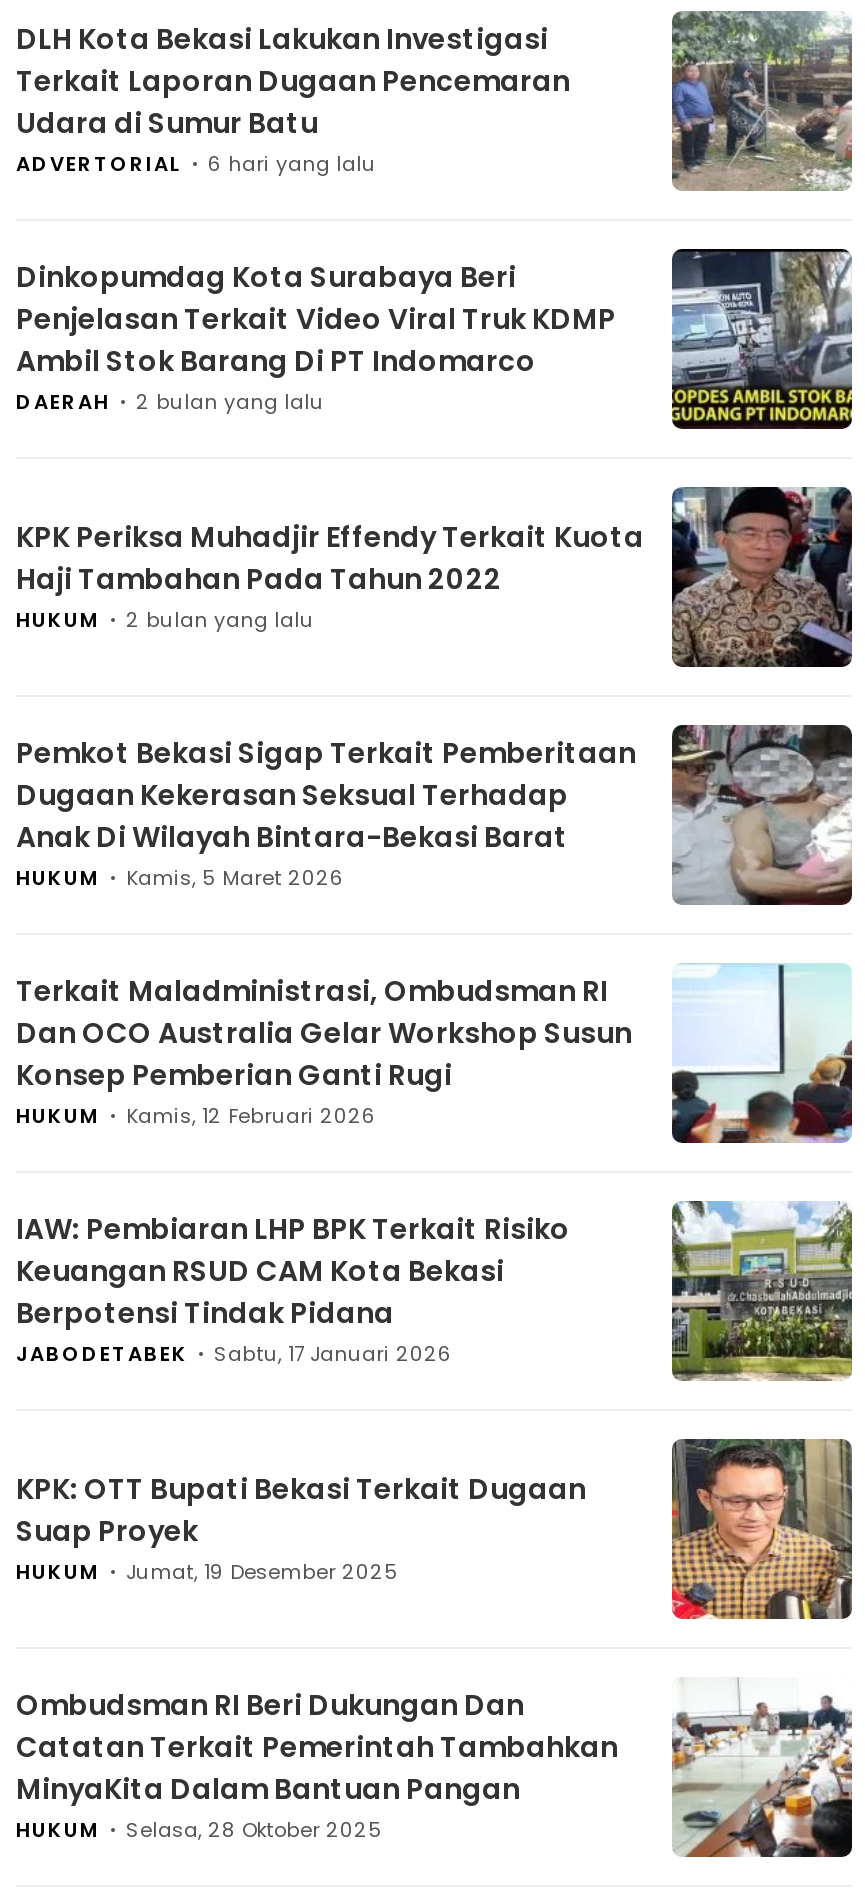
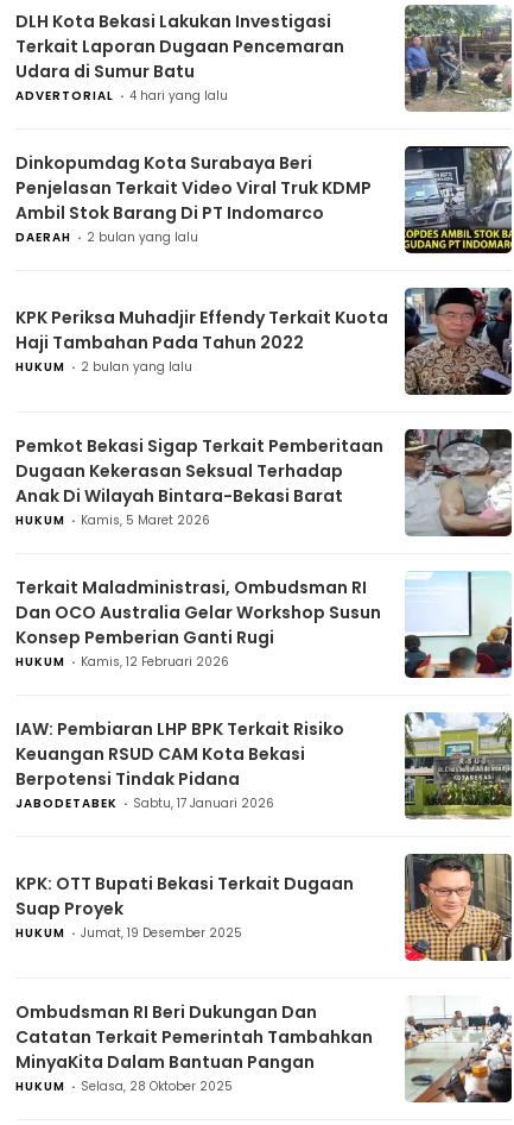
- 6 hari yang lalu
+ 4 hari yang lalu
